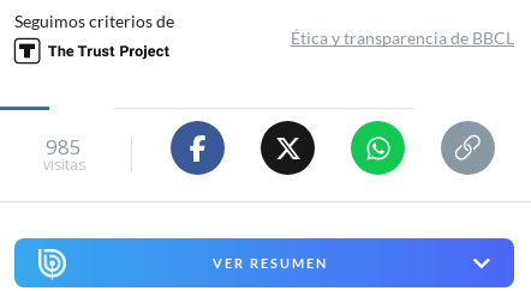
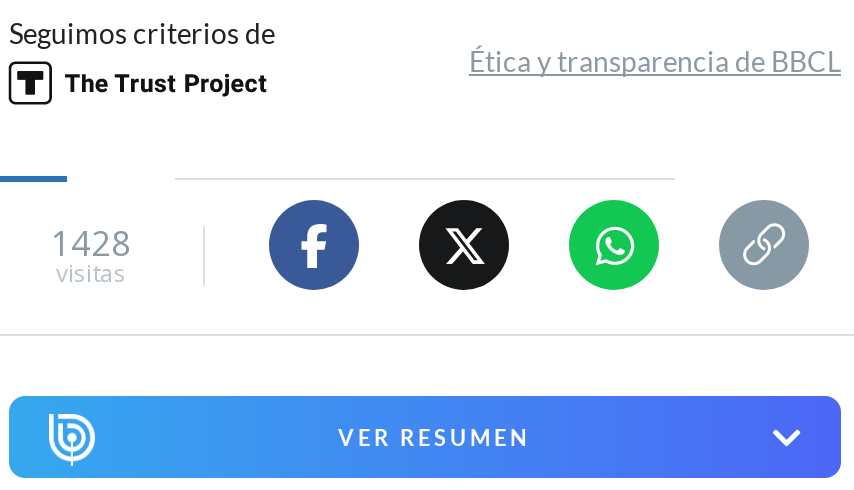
- 985
+ 1428
